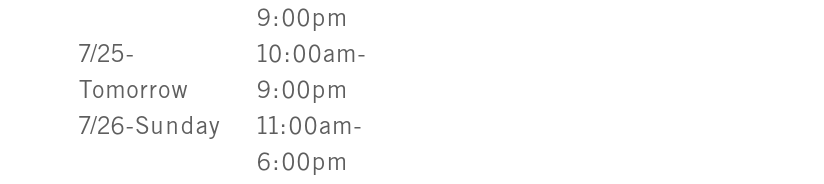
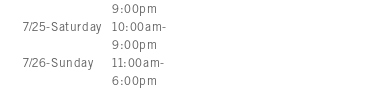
- 7/25-
- Tomorrow
+ 7/25-Saturday
